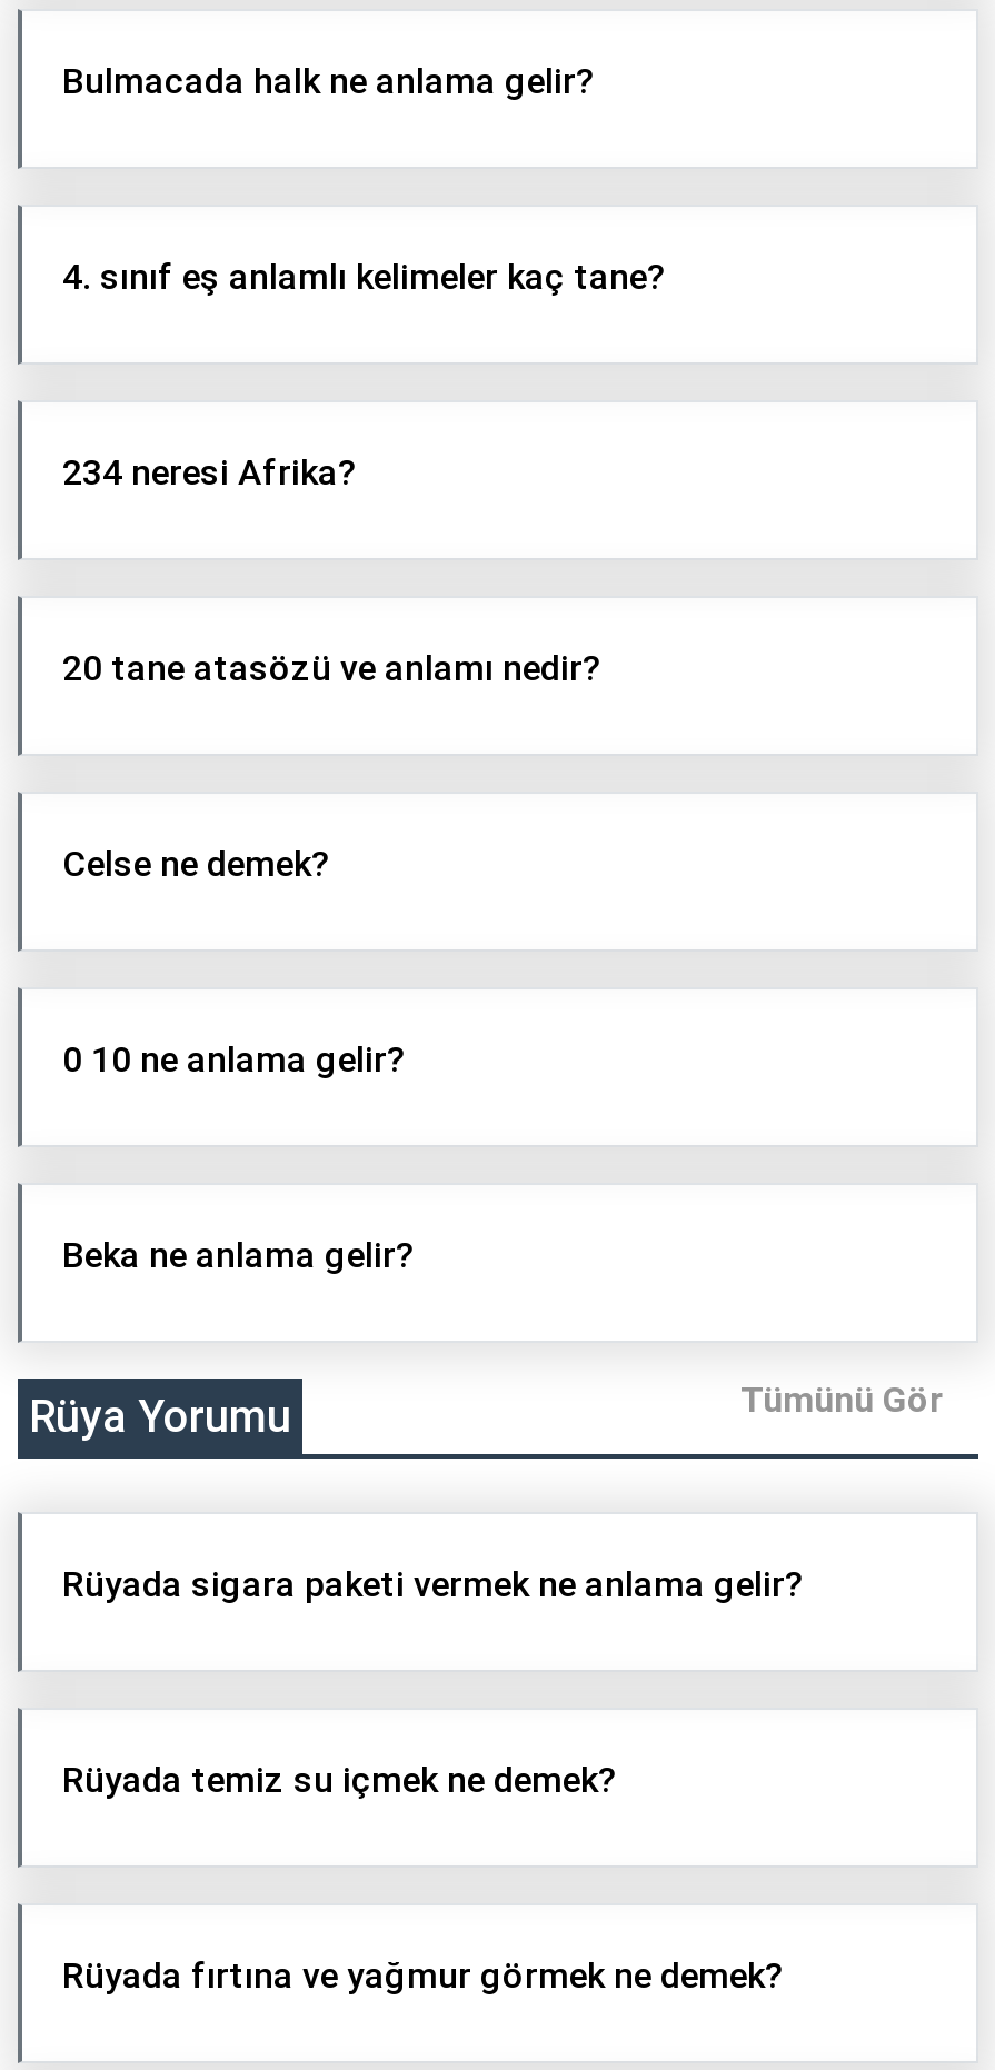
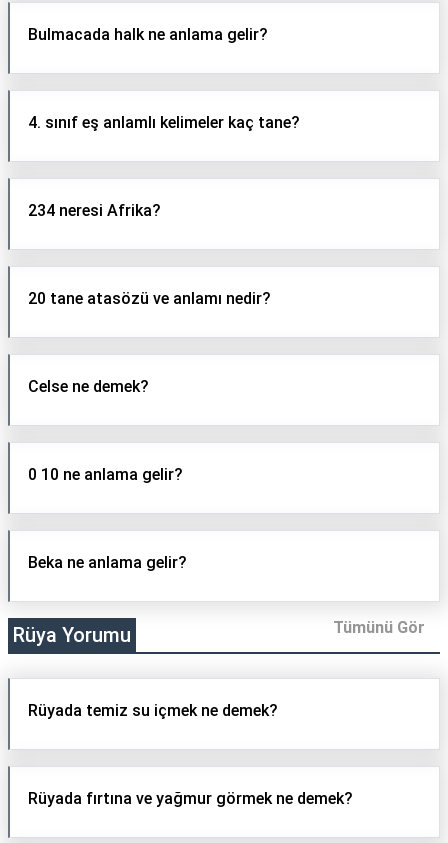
- Rüyada sigara paketi vermek ne anlama gelir?
